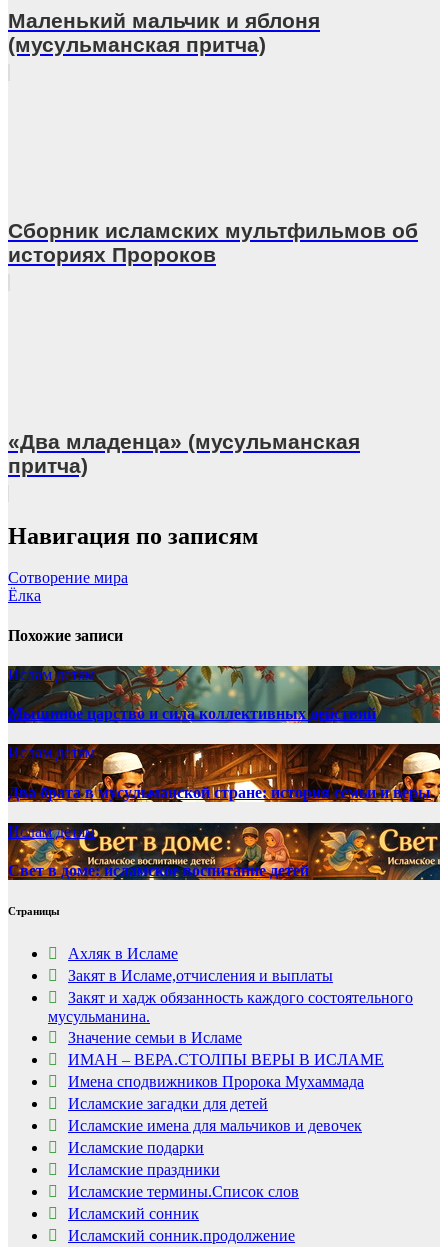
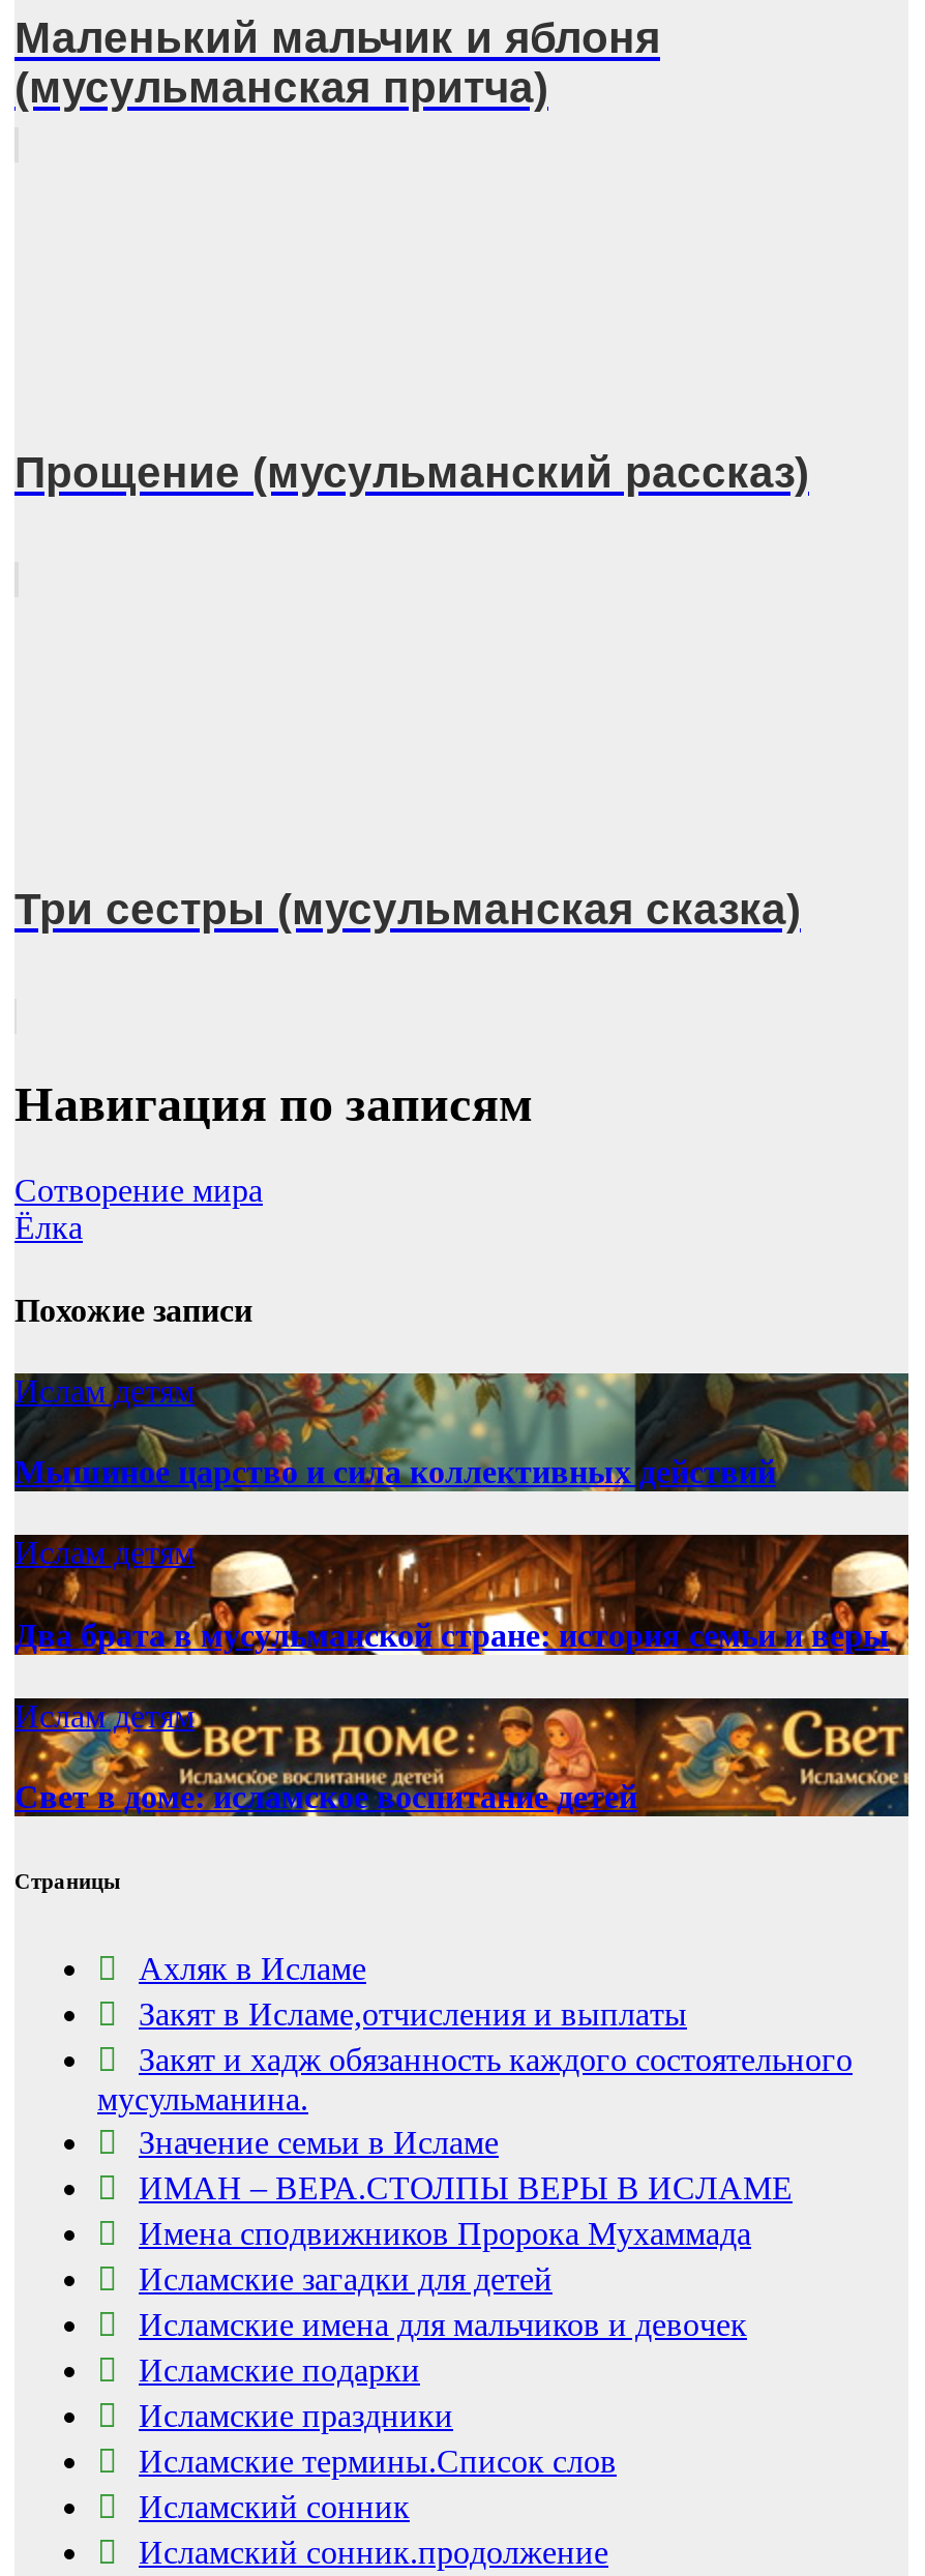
- Сборник исламских мультфильмов об
- историях Пророков
+ Прощение (мусульманский рассказ)

- «Два младенца» (мусульманская
- притча)
+ Три сестры (мусульманская сказка)
